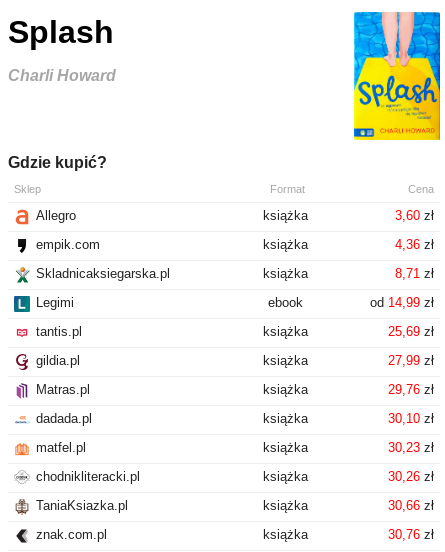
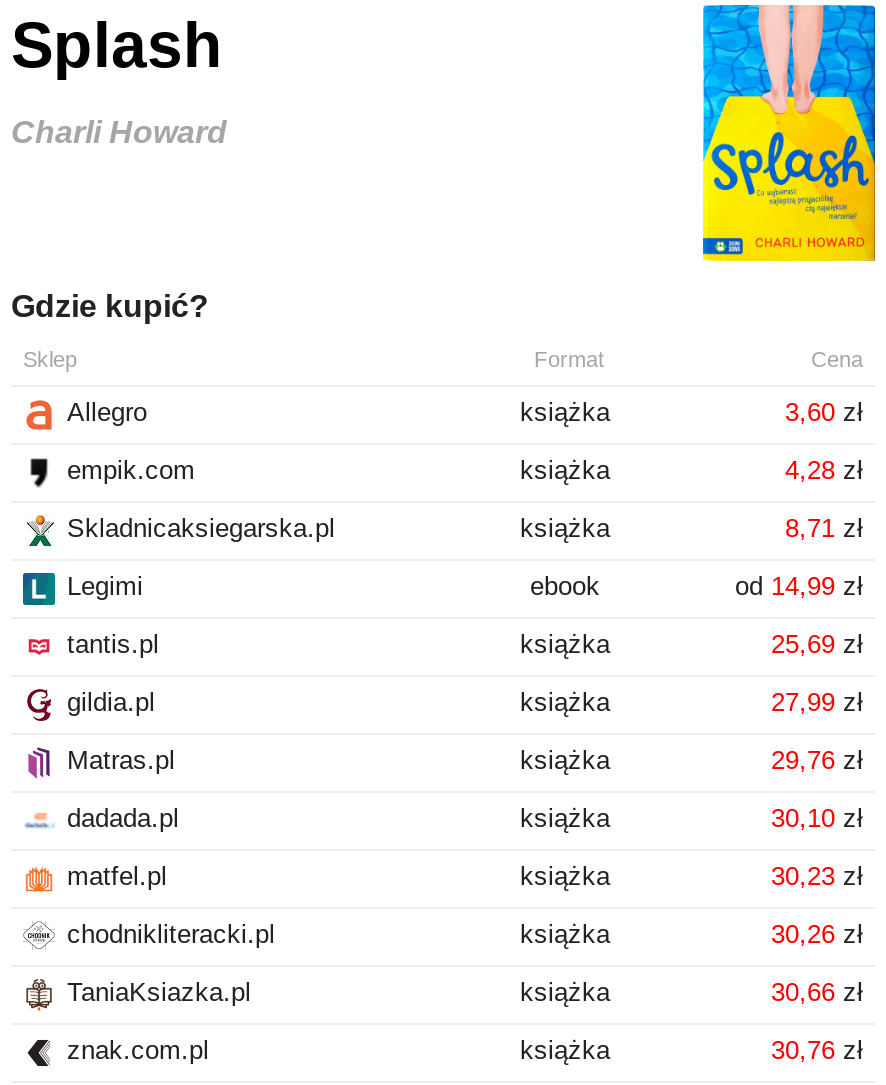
- 4,36 zł
+ 4,28 zł
